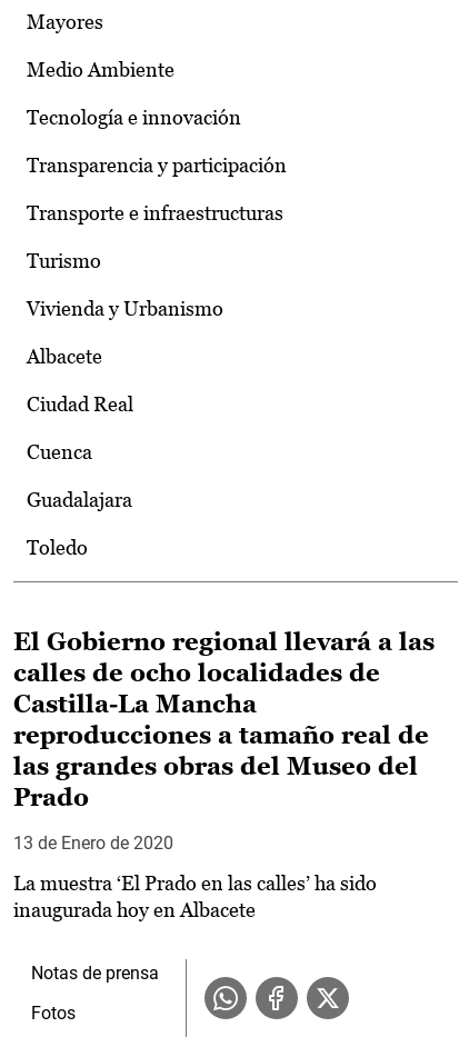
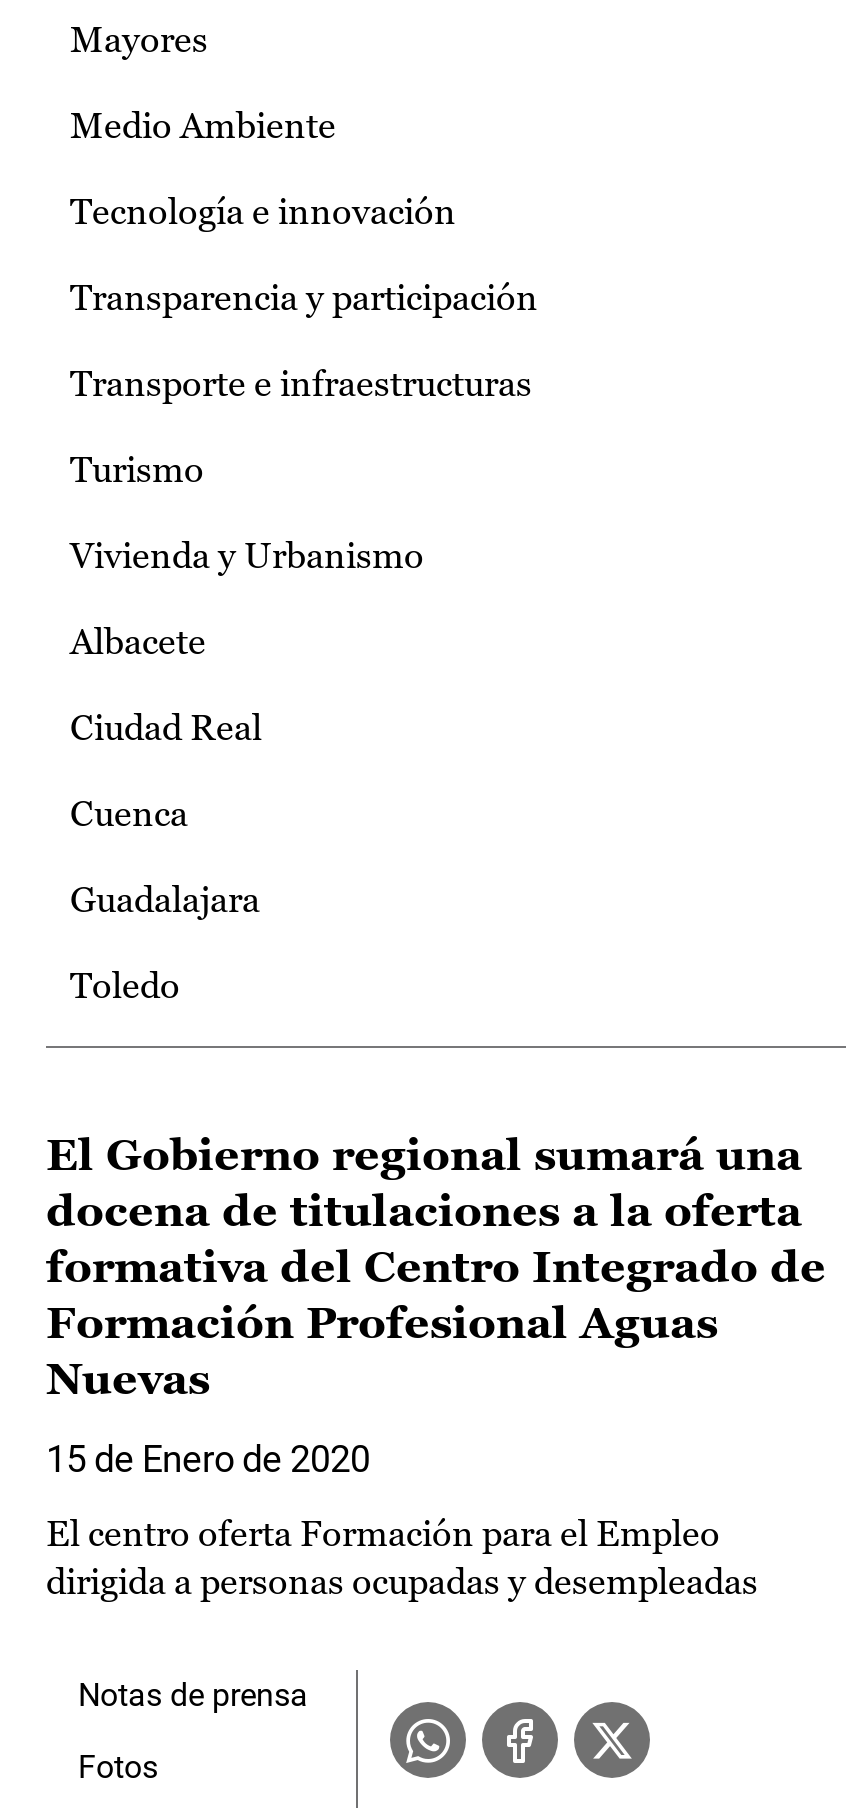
- El Gobierno regional llevará a las
- calles de ocho localidades de
- Castilla-La Mancha
- reproducciones a tamaño real de
- las grandes obras del Museo del
- Prado
+ El Gobierno regional sumará una
+ docena de titulaciones a la oferta
+ formativa del Centro Integrado de
+ Formación Profesional Aguas
+ Nuevas

- 13 de Enero de 2020
+ 15 de Enero de 2020

- La muestra ‘El Prado en las calles’ ha sido
- inaugurada hoy en Albacete
+ El centro oferta Formación para el Empleo
+ dirigida a personas ocupadas y desempleadas
